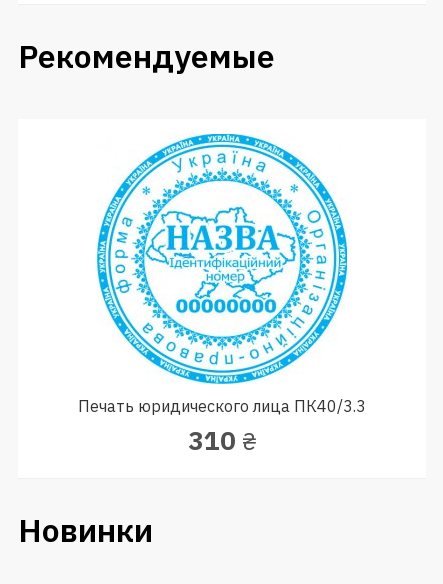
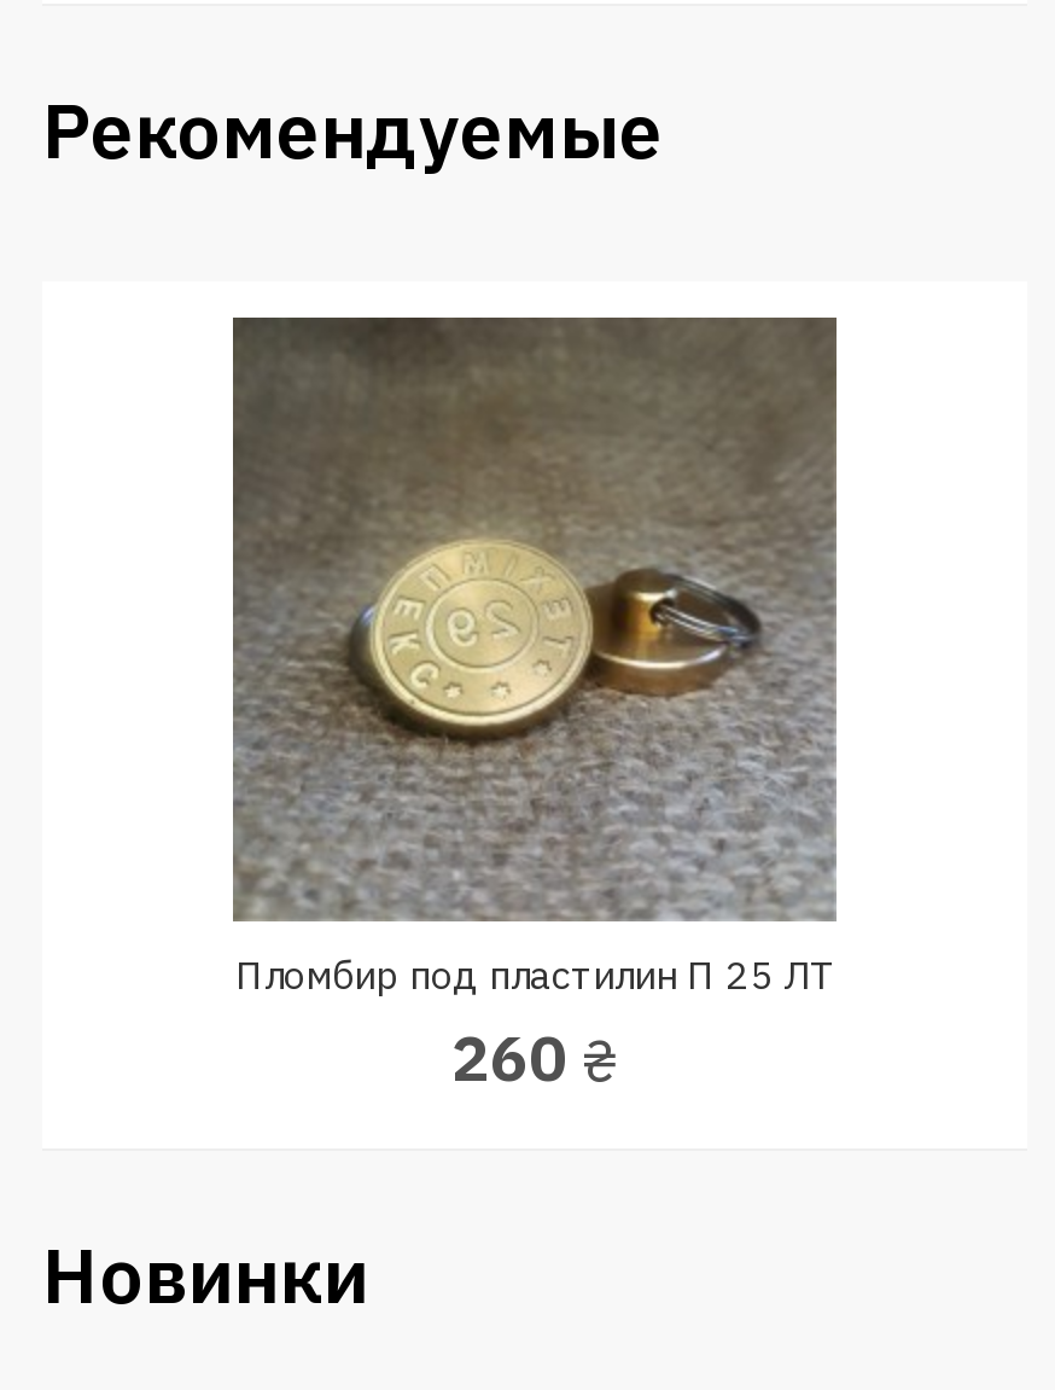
- [image]
- Печать юридического лица ПК40/3.3
- 310 ₴
+ [image]
+ Пломбир под пластилин П 25 ЛТ
+ 260 ₴
